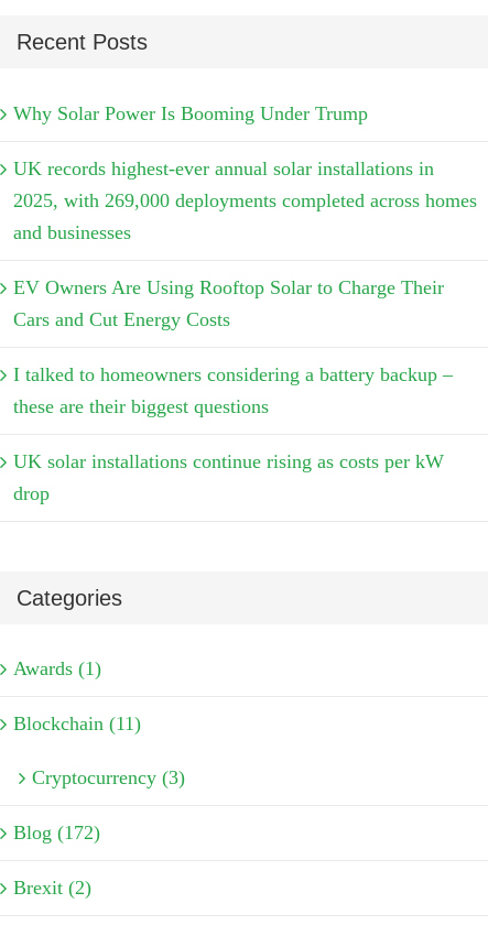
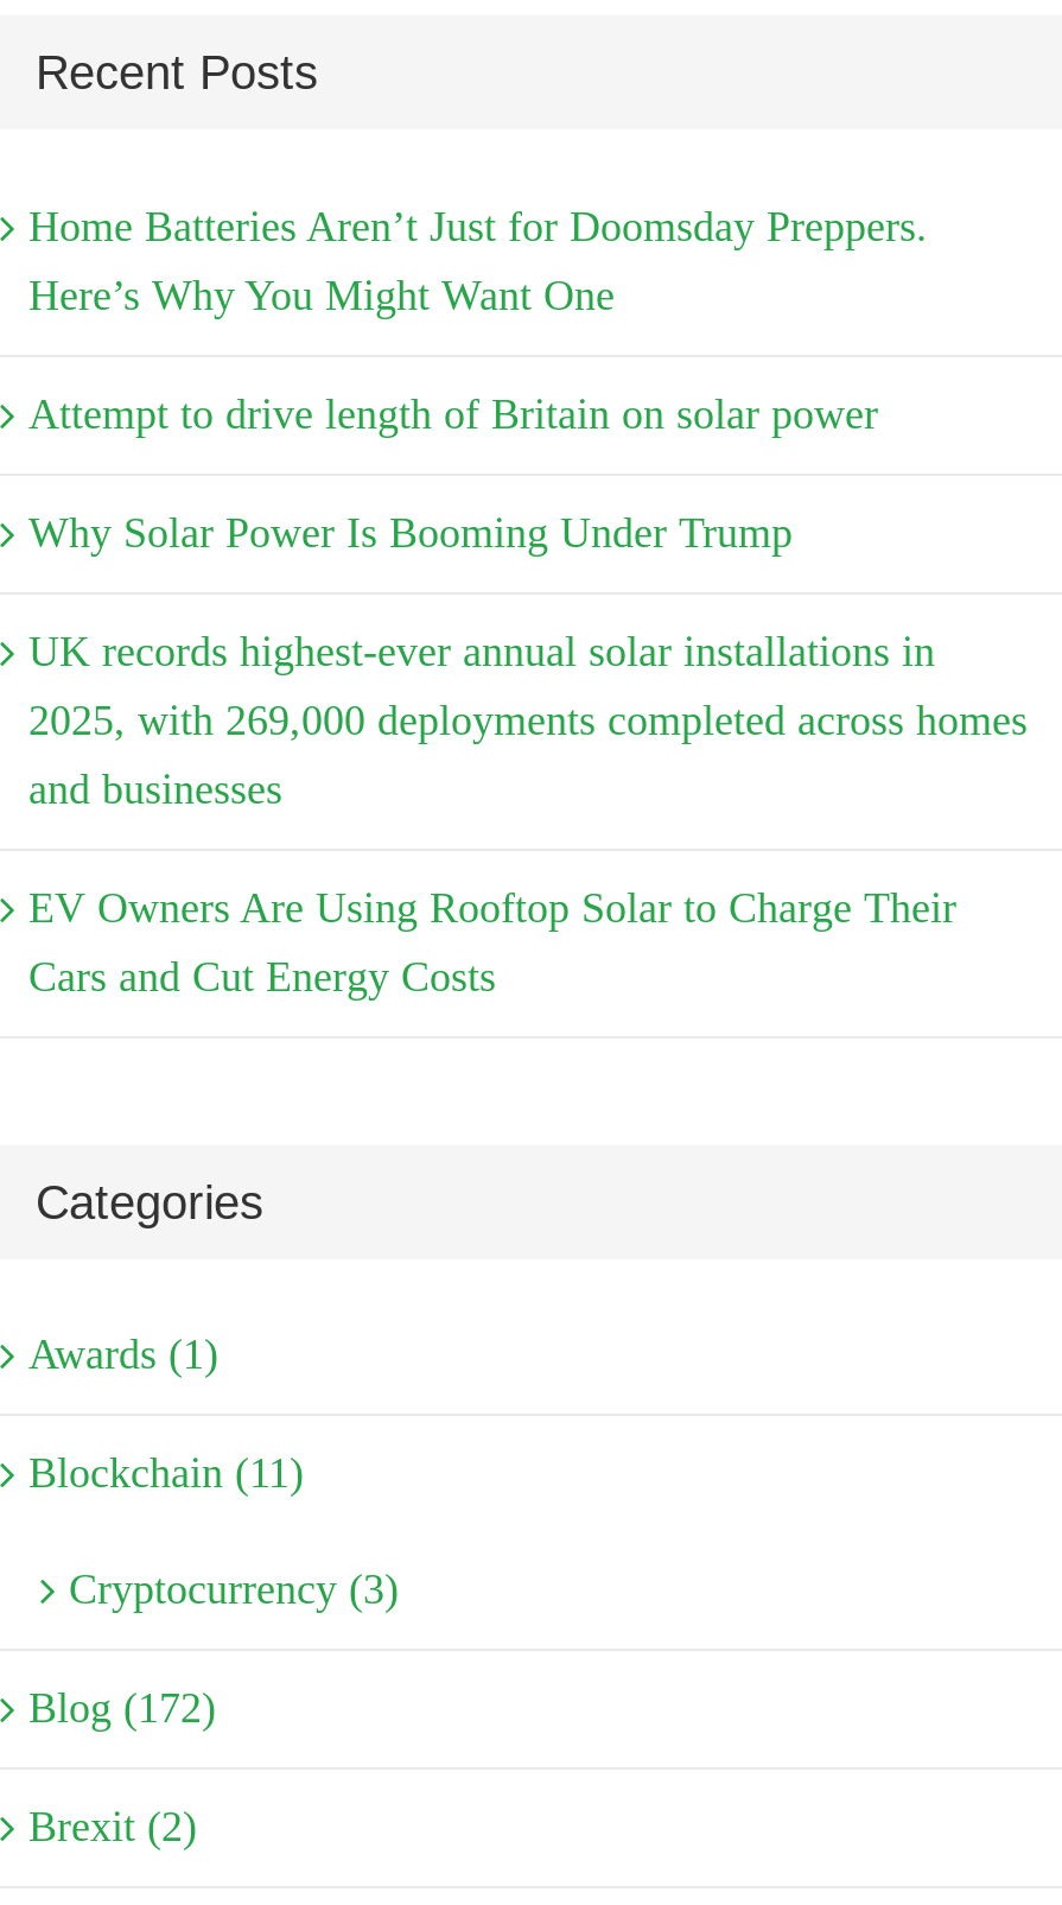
+ Home Batteries Aren’t Just for Doomsday Preppers.
+ Here’s Why You Might Want One
+ Attempt to drive length of Britain on solar power

moved down: Why Solar Power Is Booming Under Trump | UK records highest-ever annual solar installations in | 2025, with 269,000 deployments completed across homes | and businesses | EV Owners Are Using Rooftop Solar to Charge Their | Cars and Cut Energy Costs

- I talked to homeowners considering a battery backup –
- these are their biggest questions
- UK solar installations continue rising as costs per kW
- drop
